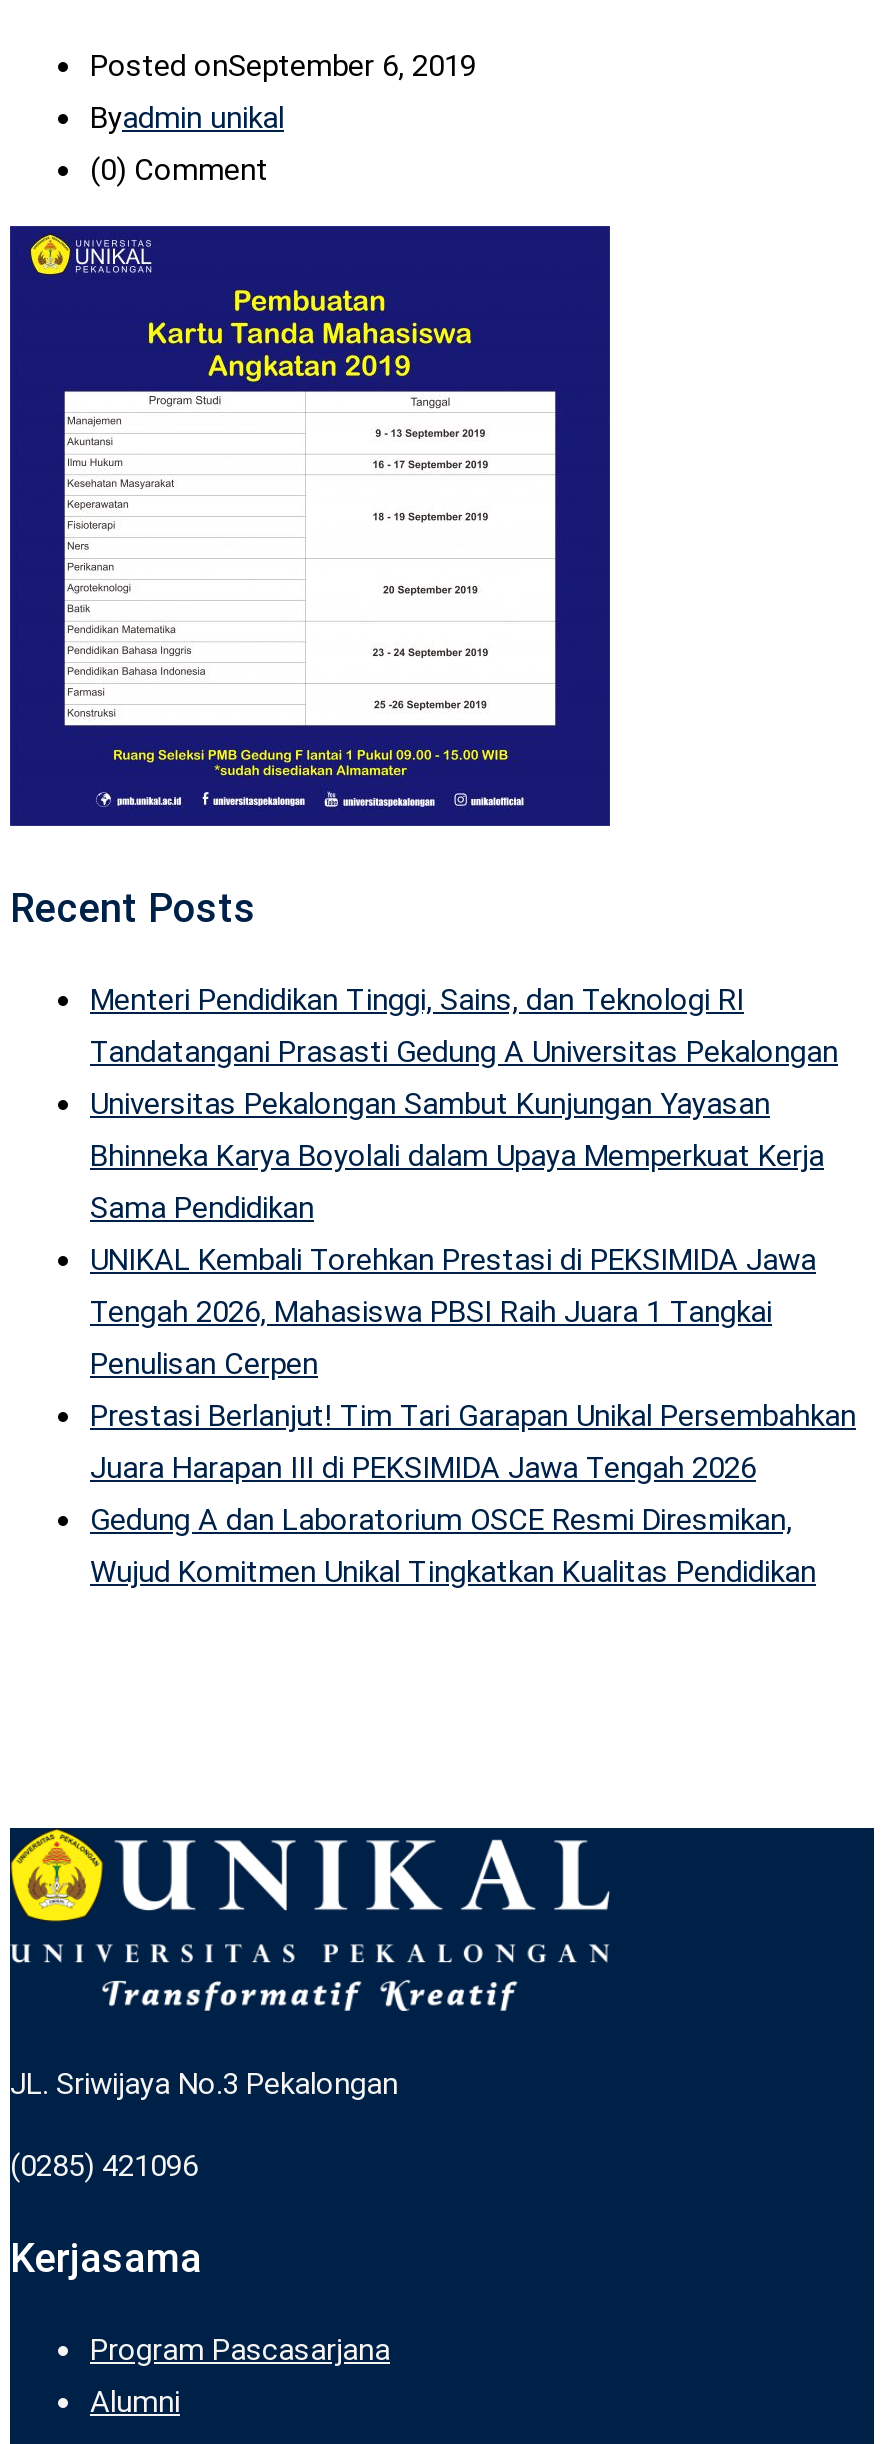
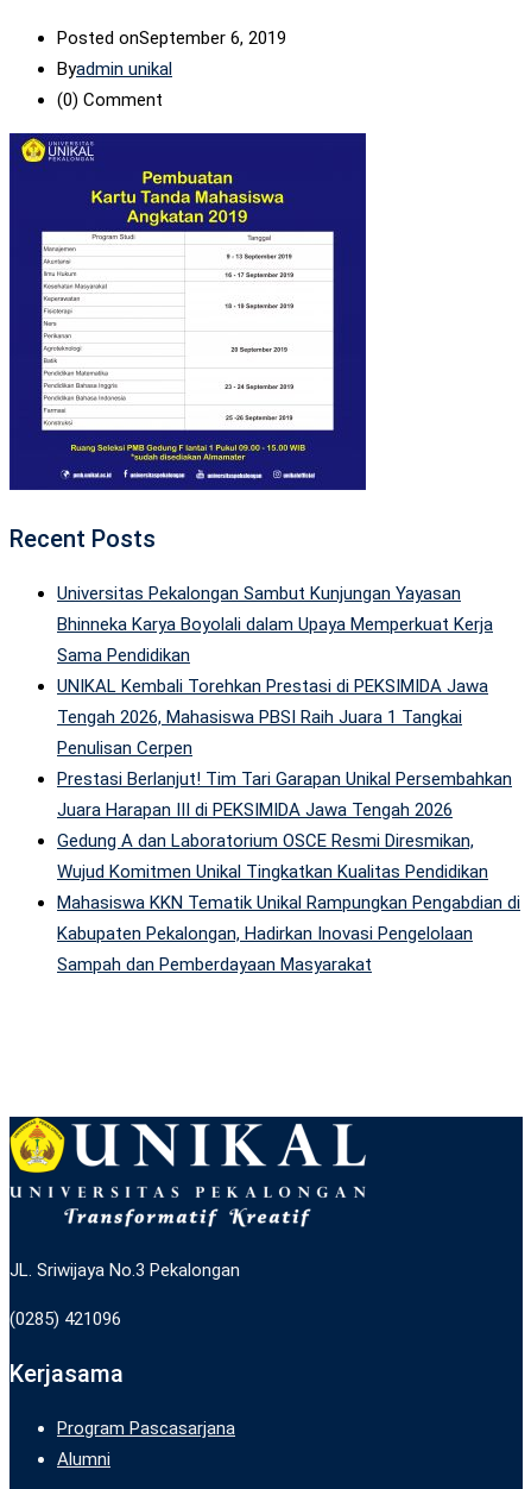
- Menteri Pendidikan Tinggi, Sains, dan Teknologi RI
- Tandatangani Prasasti Gedung A Universitas Pekalongan

moved up: Universitas Pekalongan Sambut Kunjungan Yayasan | Bhinneka Karya Boyolali dalam Upaya Memperkuat Kerja | Sama Pendidikan | ... | Gedung A dan Laboratorium OSCE Resmi Diresmikan, | Wujud Komitmen Unikal Tingkatkan Kualitas Pendidikan

+ Mahasiswa KKN Tematik Unikal Rampungkan Pengabdian di
+ Kabupaten Pekalongan, Hadirkan Inovasi Pengelolaan
+ Sampah dan Pemberdayaan Masyarakat
